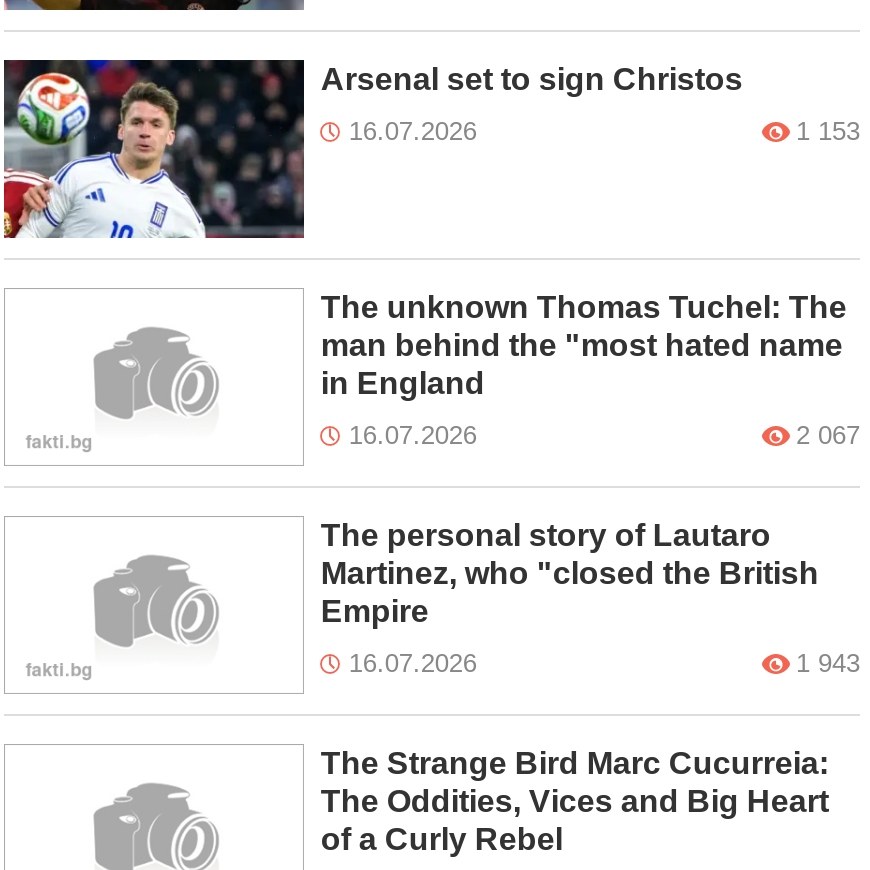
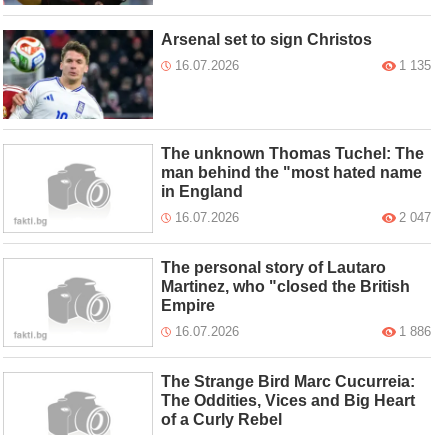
- 1 153
+ 1 135

- 2 067
+ 2 047

- 1 943
+ 1 886
